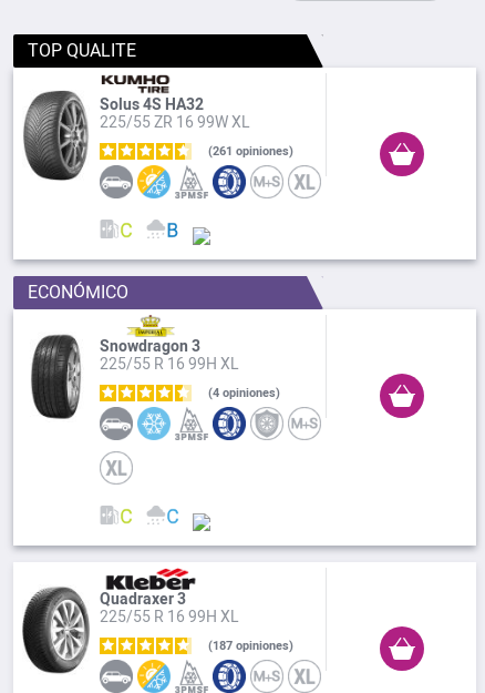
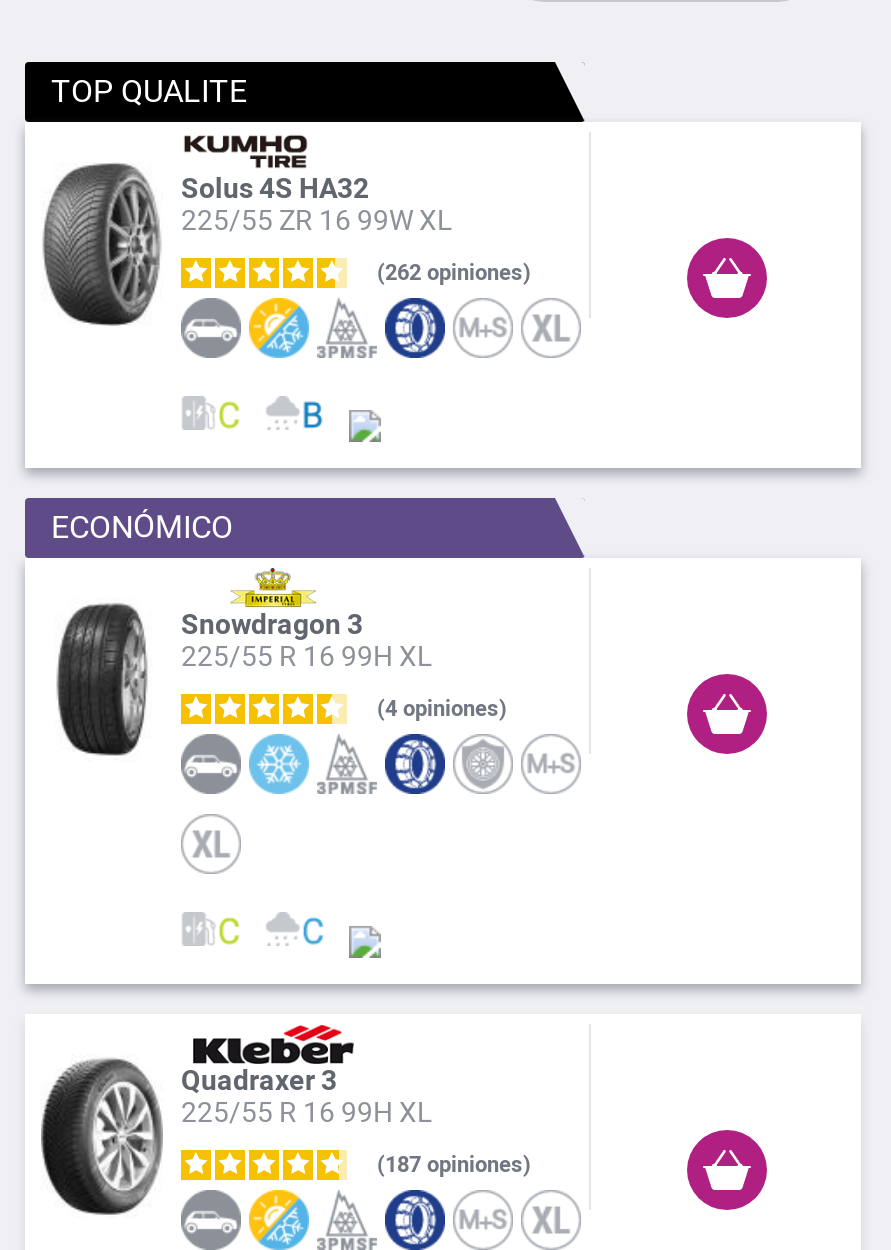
- 261 opiniones
+ 262 opiniones
